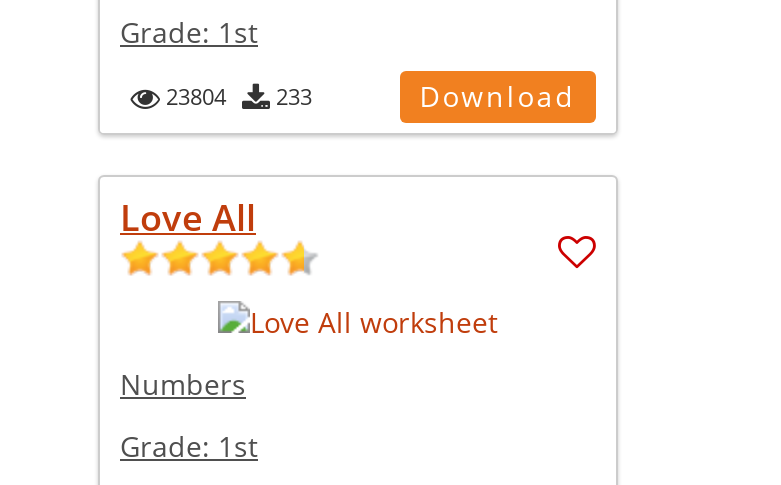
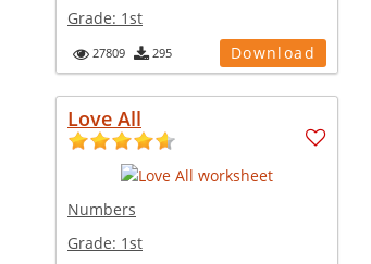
- 23804
+ 27809

- 233
+ 295
